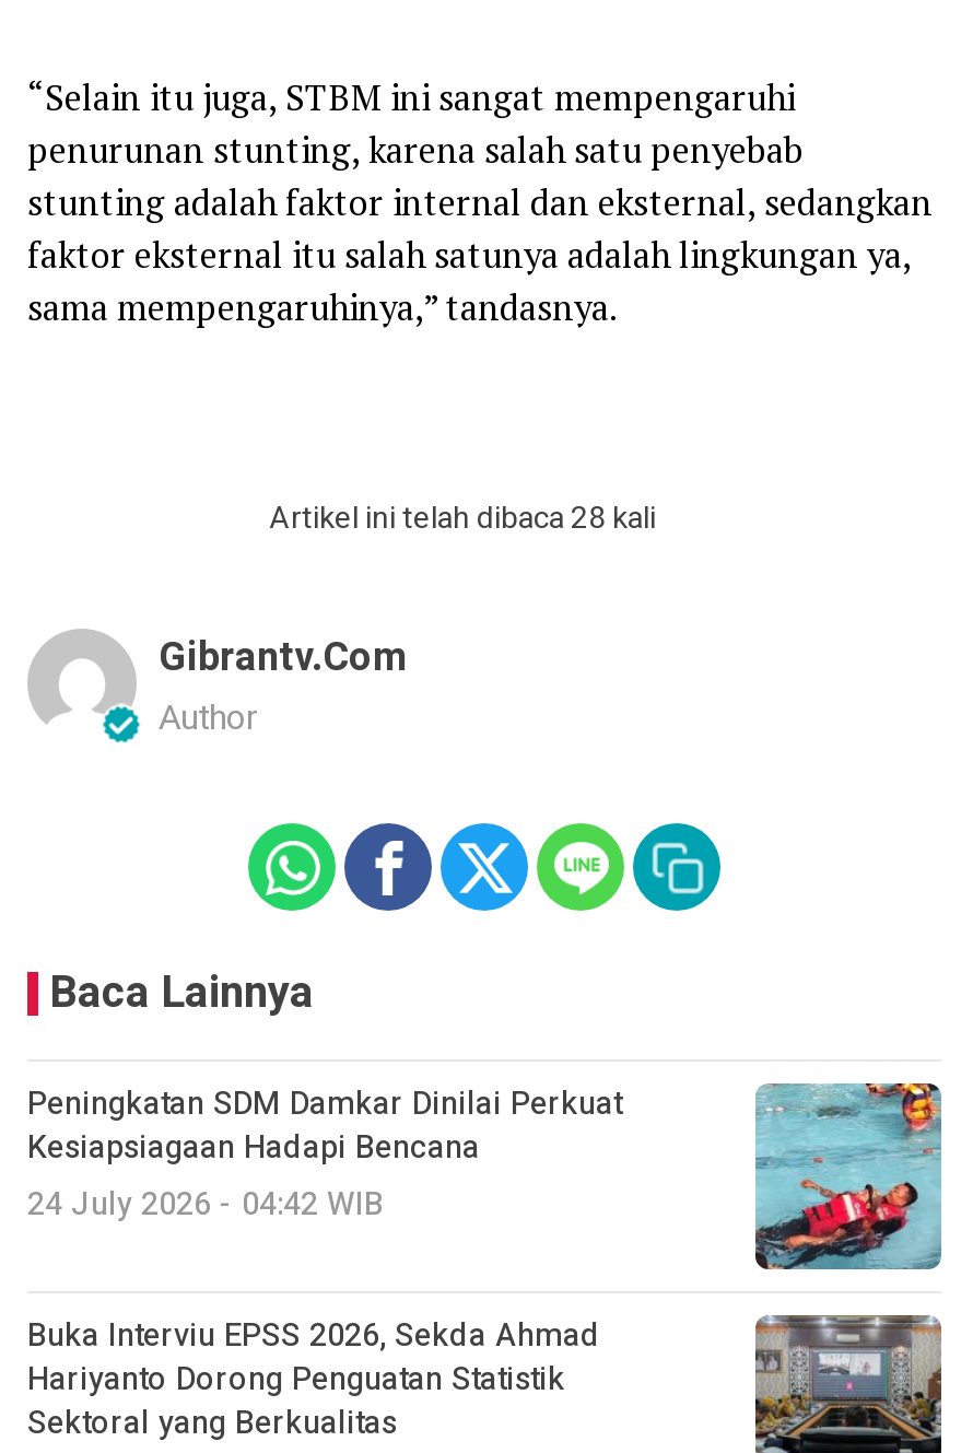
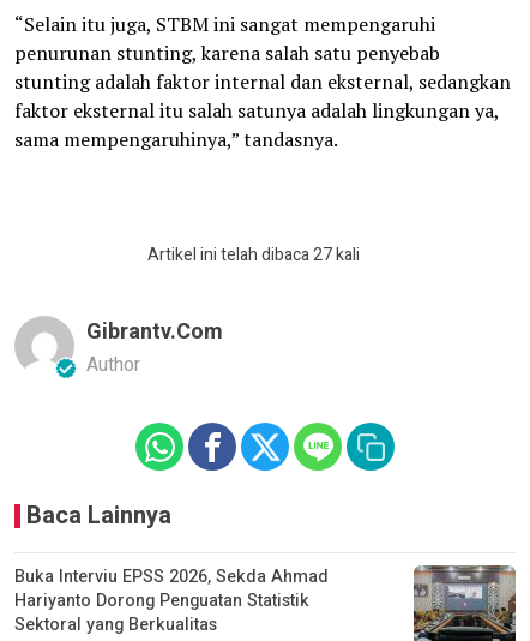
- Artikel ini telah dibaca 28 kali
+ Artikel ini telah dibaca 27 kali

- Peningkatan SDM Damkar Dinilai Perkuat
- Kesiapsiagaan Hadapi Bencana
- 24 July 2026 - 04:42 WIB

- [image]
